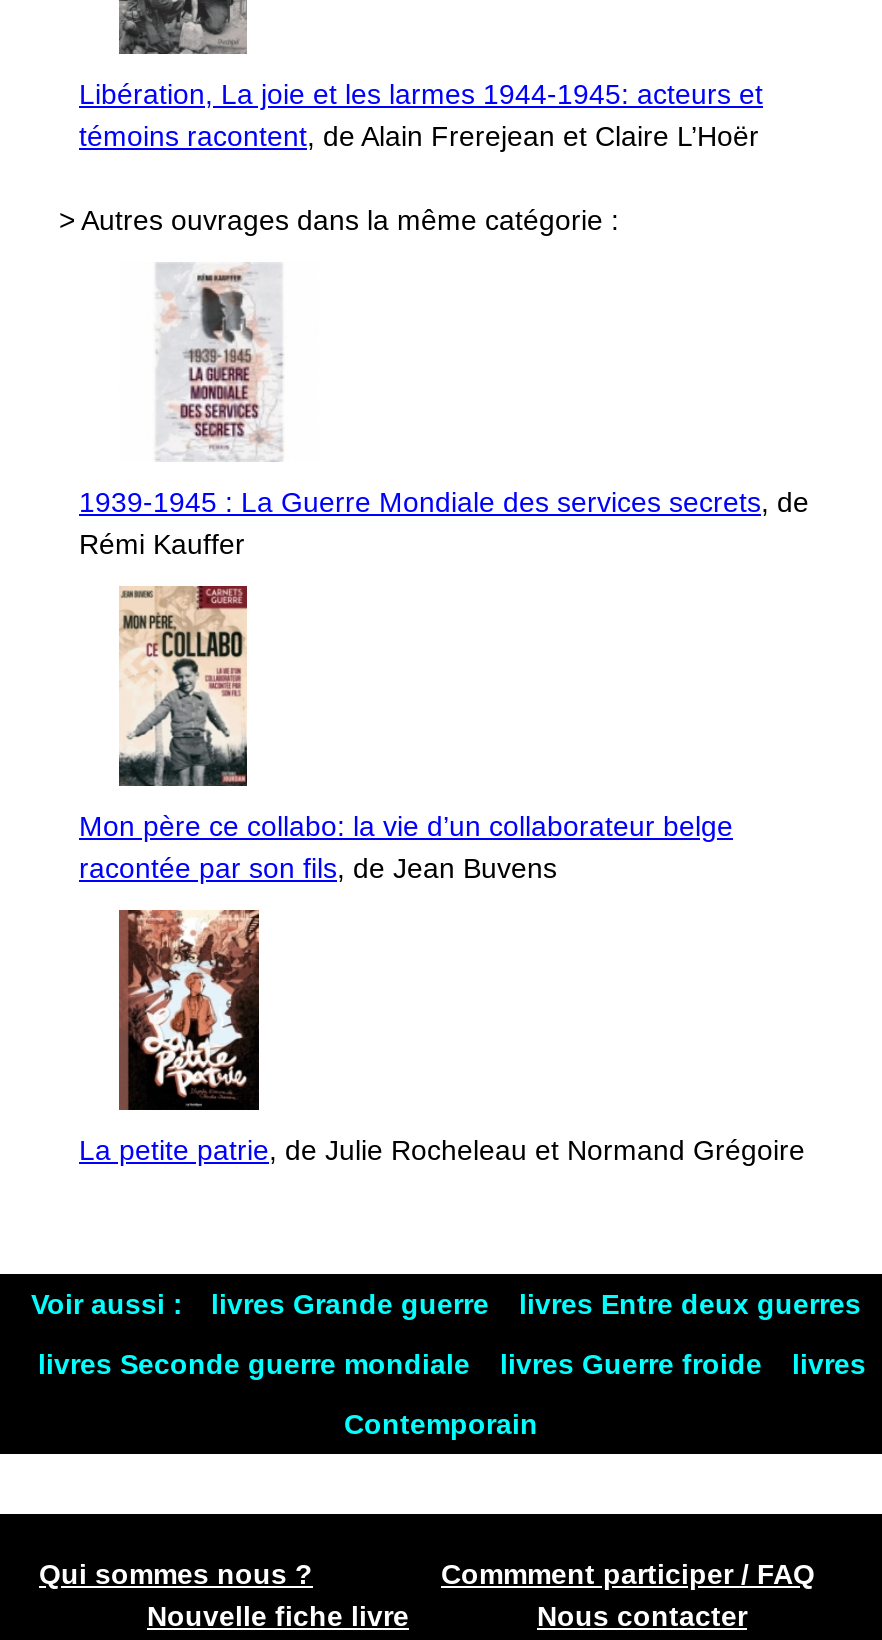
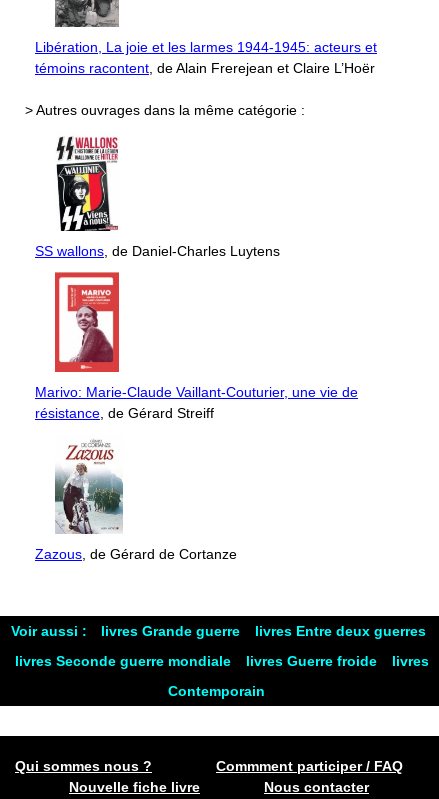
- [image]
- 1939-1945 : La Guerre Mondiale des services secrets, de
- Rémi Kauffer
+ [image]
+ SS wallons, de Daniel-Charles Luytens

- [image]
- Mon père ce collabo: la vie d’un collaborateur belge
- racontée par son fils, de Jean Buvens
+ [image]
+ Marivo: Marie-Claude Vaillant-Couturier, une vie de
+ résistance, de Gérard Streiff

- [image]
- La petite patrie, de Julie Rocheleau et Normand Grégoire
+ [image]
+ Zazous, de Gérard de Cortanze
